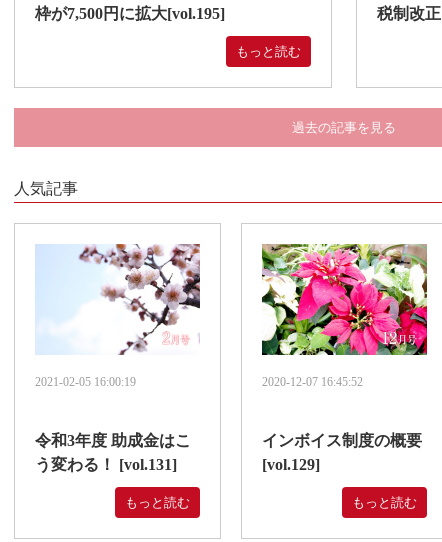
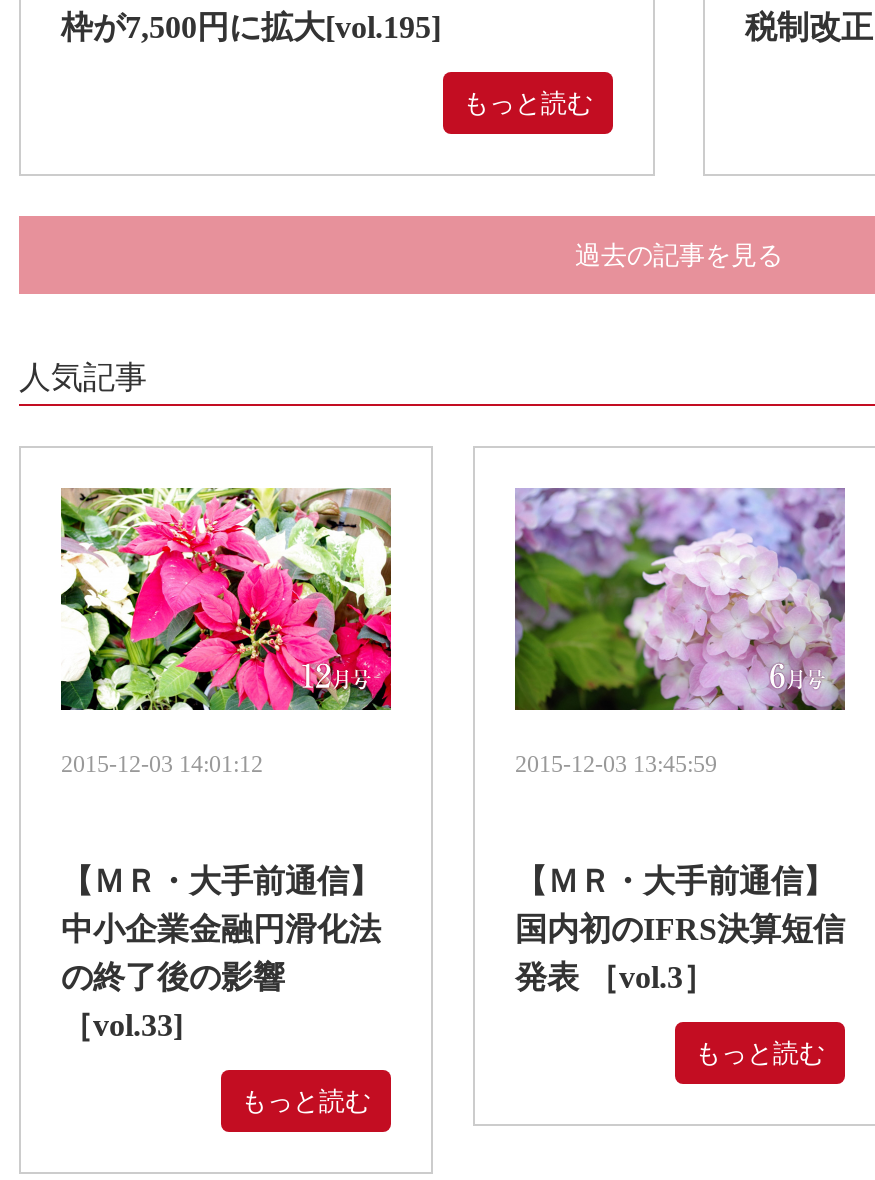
- [image]
- 2021-02-05 16:00:19
+ [image]
+ 2015-12-03 14:01:12

- [image]
- 2020-12-07 16:45:52
+ [image]
+ 2015-12-03 13:45:59

- 令和3年度 助成金はこ
- う変わる！ [vol.131]
+ 【ＭＲ・大手前通信】
+ 中小企業金融円滑化法
+ の終了後の影響
+ ［vol.33]

- インボイス制度の概要
- [vol.129]
+ 【ＭＲ・大手前通信】
+ 国内初のIFRS決算短信
+ 発表 ［vol.3］
